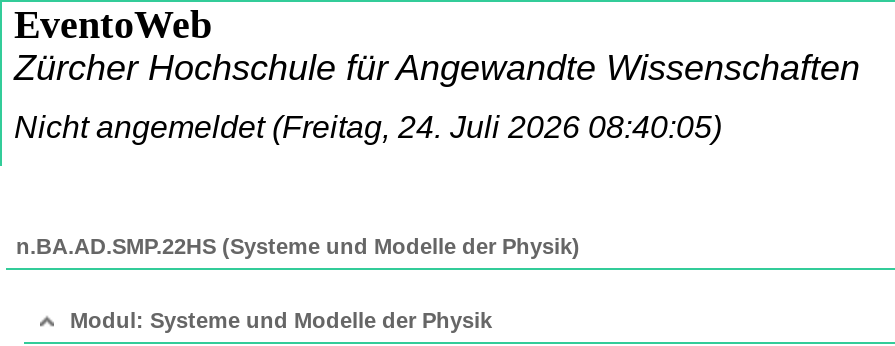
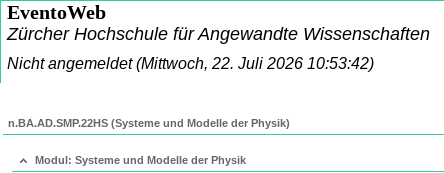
- Nicht angemeldet (Freitag, 24. Juli 2026 08:40:05)
+ Nicht angemeldet (Mittwoch, 22. Juli 2026 10:53:42)
